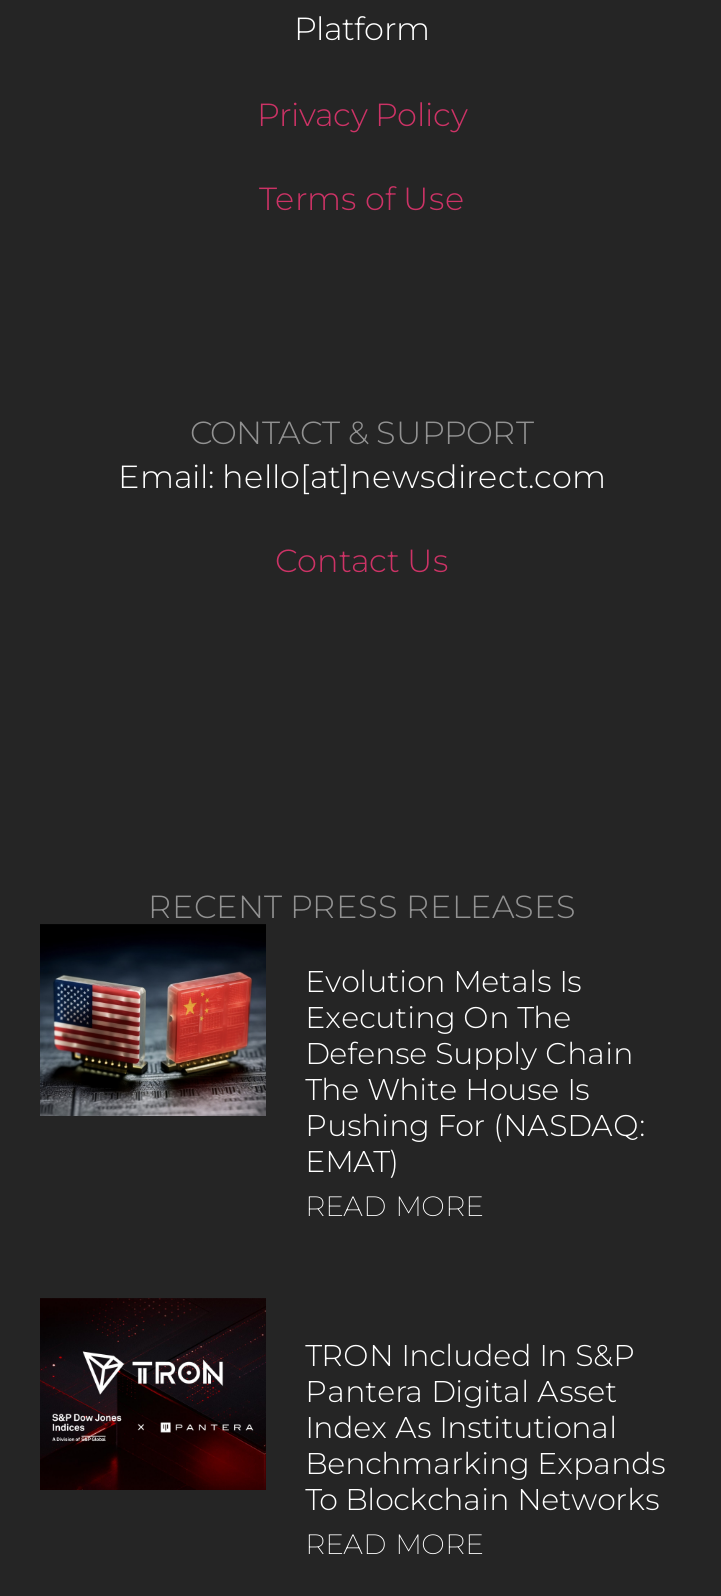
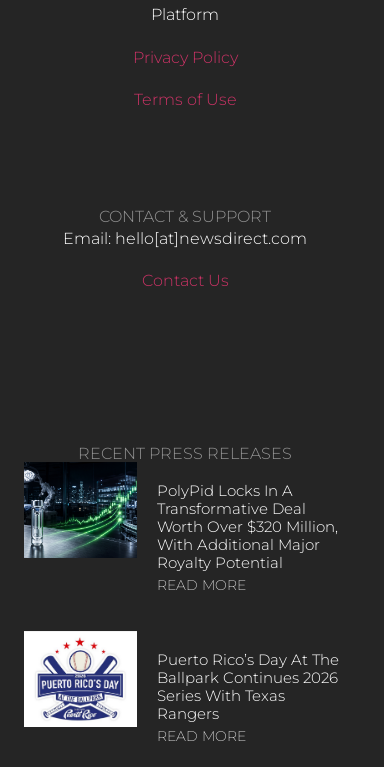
- [image]
- Evolution Metals Is
- Executing On The
- Defense Supply Chain
- The White House Is
- Pushing For (NASDAQ:
- EMAT)
+ [image]
+ PolyPid Locks In A
+ Transformative Deal
+ Worth Over $320 Million,
+ With Additional Major
+ Royalty Potential

- [image]
- TRON Included In S&P
- Pantera Digital Asset
- Index As Institutional
- Benchmarking Expands
- To Blockchain Networks
+ [image]
+ Puerto Rico’s Day At The
+ Ballpark Continues 2026
+ Series With Texas
+ Rangers
